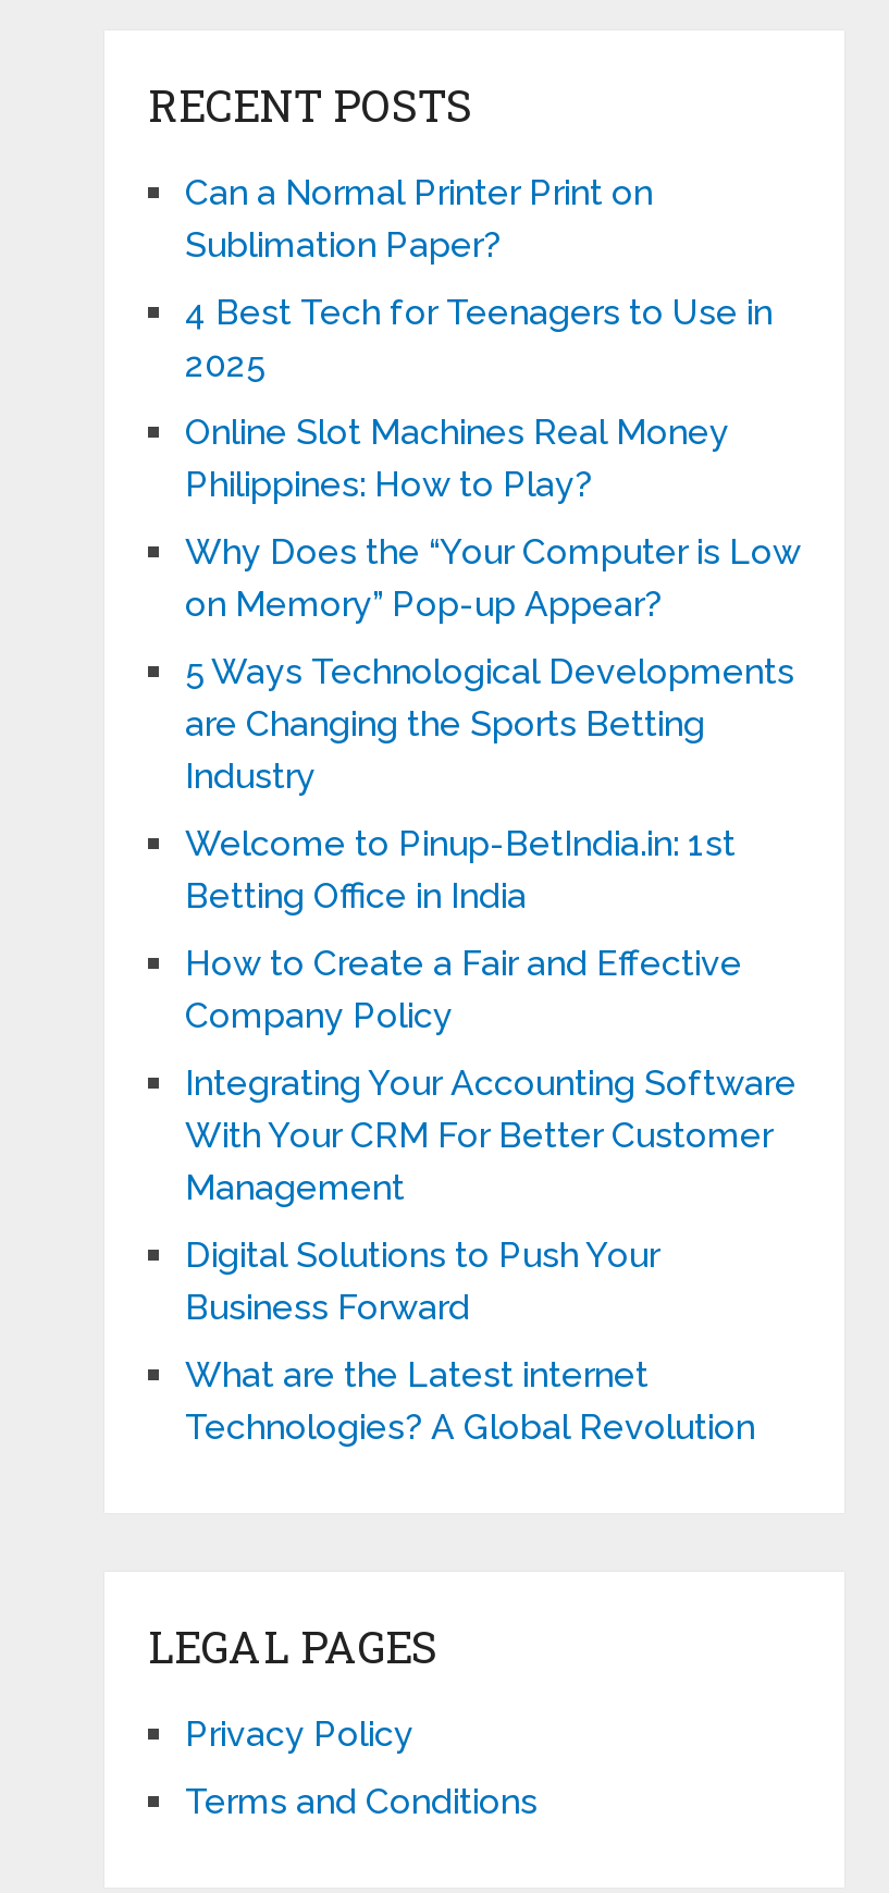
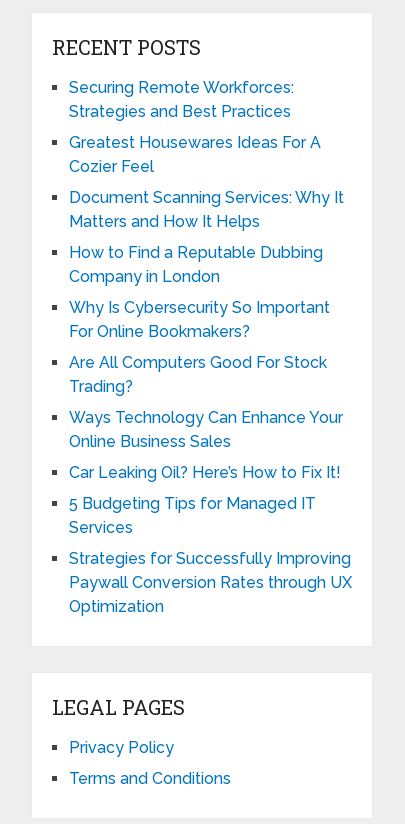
- Can a Normal Printer Print on
- Sublimation Paper?
+ Securing Remote Workforces:
+ Strategies and Best Practices

- 4 Best Tech for Teenagers to Use in
- 2025
+ Greatest Housewares Ideas For A
+ Cozier Feel

- Online Slot Machines Real Money
- Philippines: How to Play?
+ Document Scanning Services: Why It
+ Matters and How It Helps

- Why Does the “Your Computer is Low
- on Memory” Pop-up Appear?
+ How to Find a Reputable Dubbing
+ Company in London

- 5 Ways Technological Developments
- are Changing the Sports Betting
- Industry
+ Why Is Cybersecurity So Important
+ For Online Bookmakers?

- Welcome to Pinup-BetIndia.in: 1st
- Betting Office in India
+ Are All Computers Good For Stock
+ Trading?

- How to Create a Fair and Effective
- Company Policy
+ Ways Technology Can Enhance Your
+ Online Business Sales

- Integrating Your Accounting Software
- With Your CRM For Better Customer
- Management
+ Car Leaking Oil? Here’s How to Fix It!

- Digital Solutions to Push Your
- Business Forward
+ 5 Budgeting Tips for Managed IT
+ Services

- What are the Latest internet
- Technologies? A Global Revolution
+ Strategies for Successfully Improving
+ Paywall Conversion Rates through UX
+ Optimization
